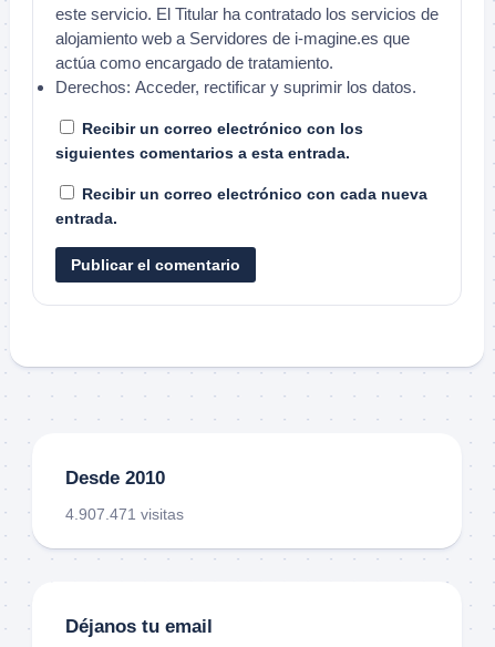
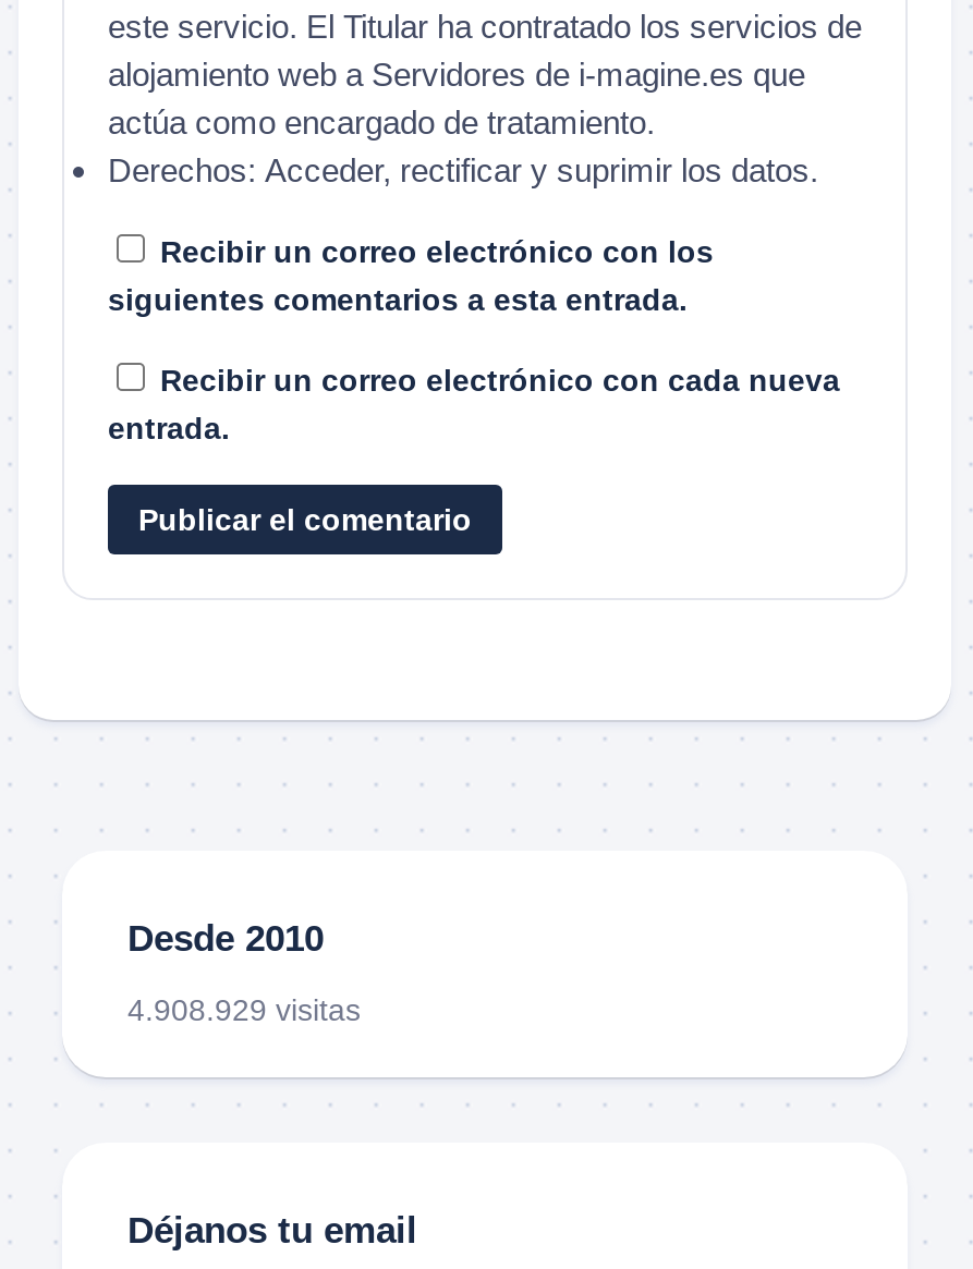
- 4.907.471 visitas
+ 4.908.929 visitas
